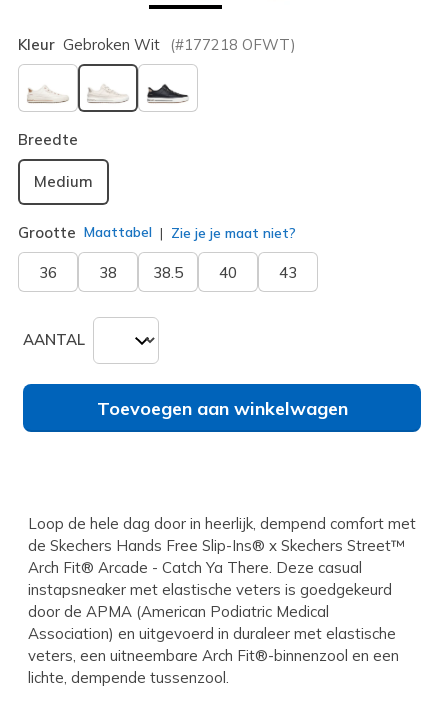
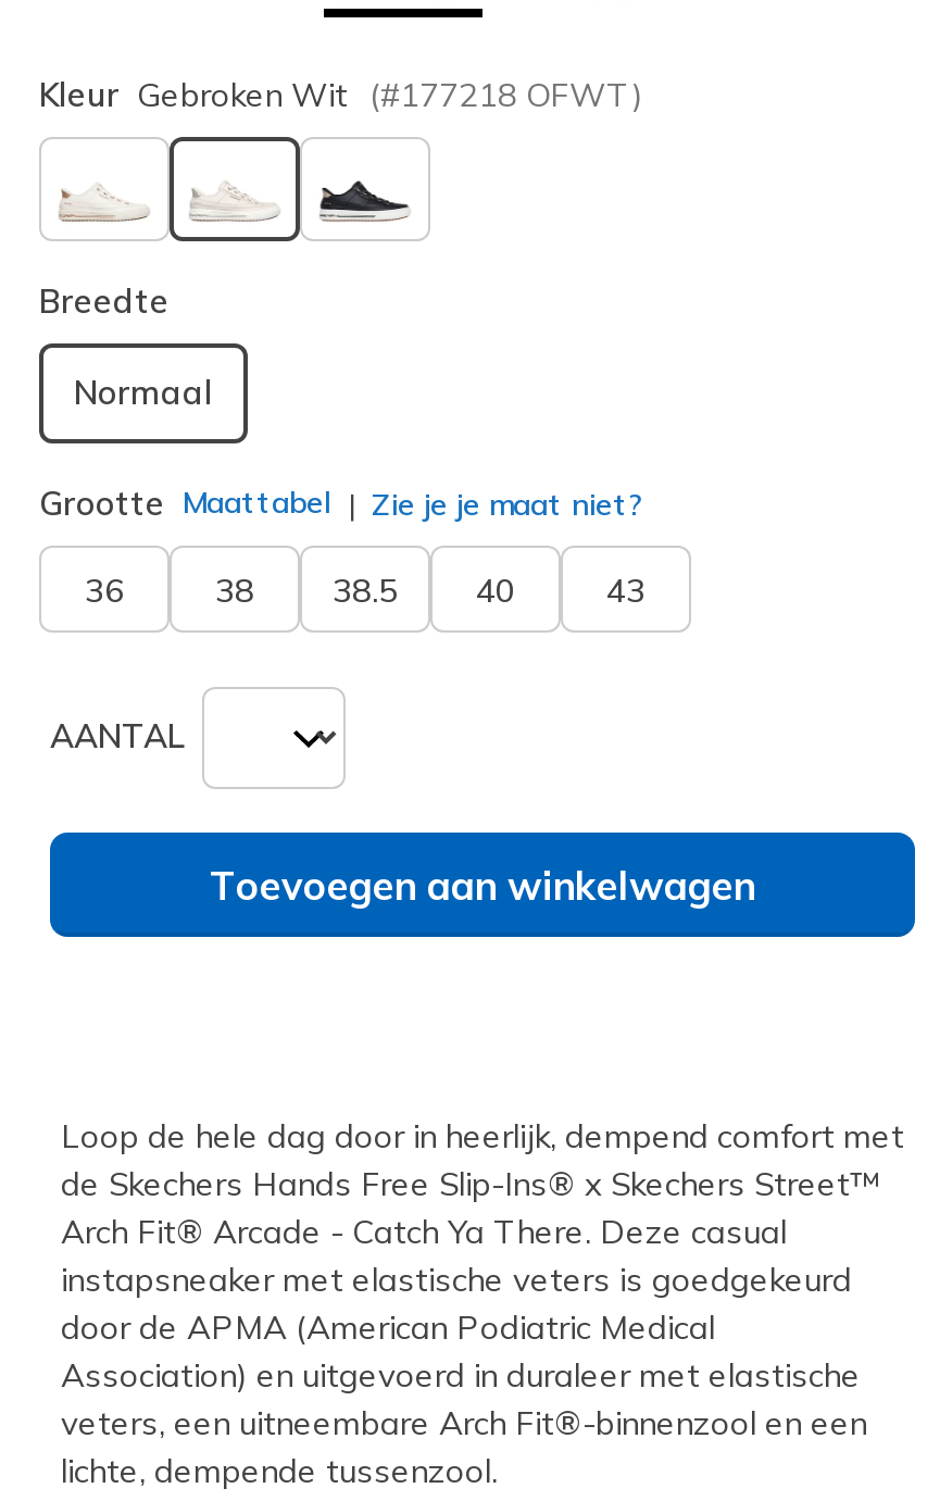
- Medium
+ Normaal
